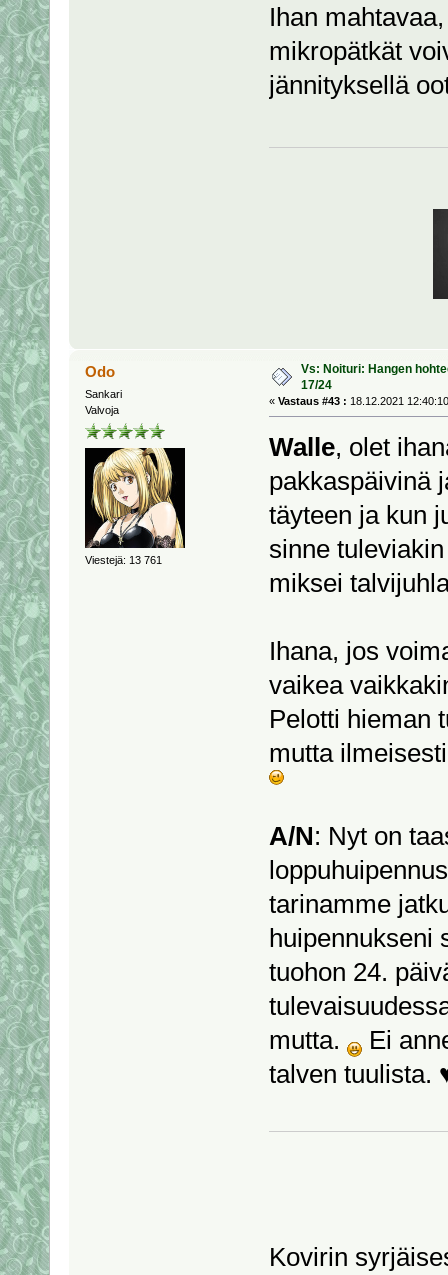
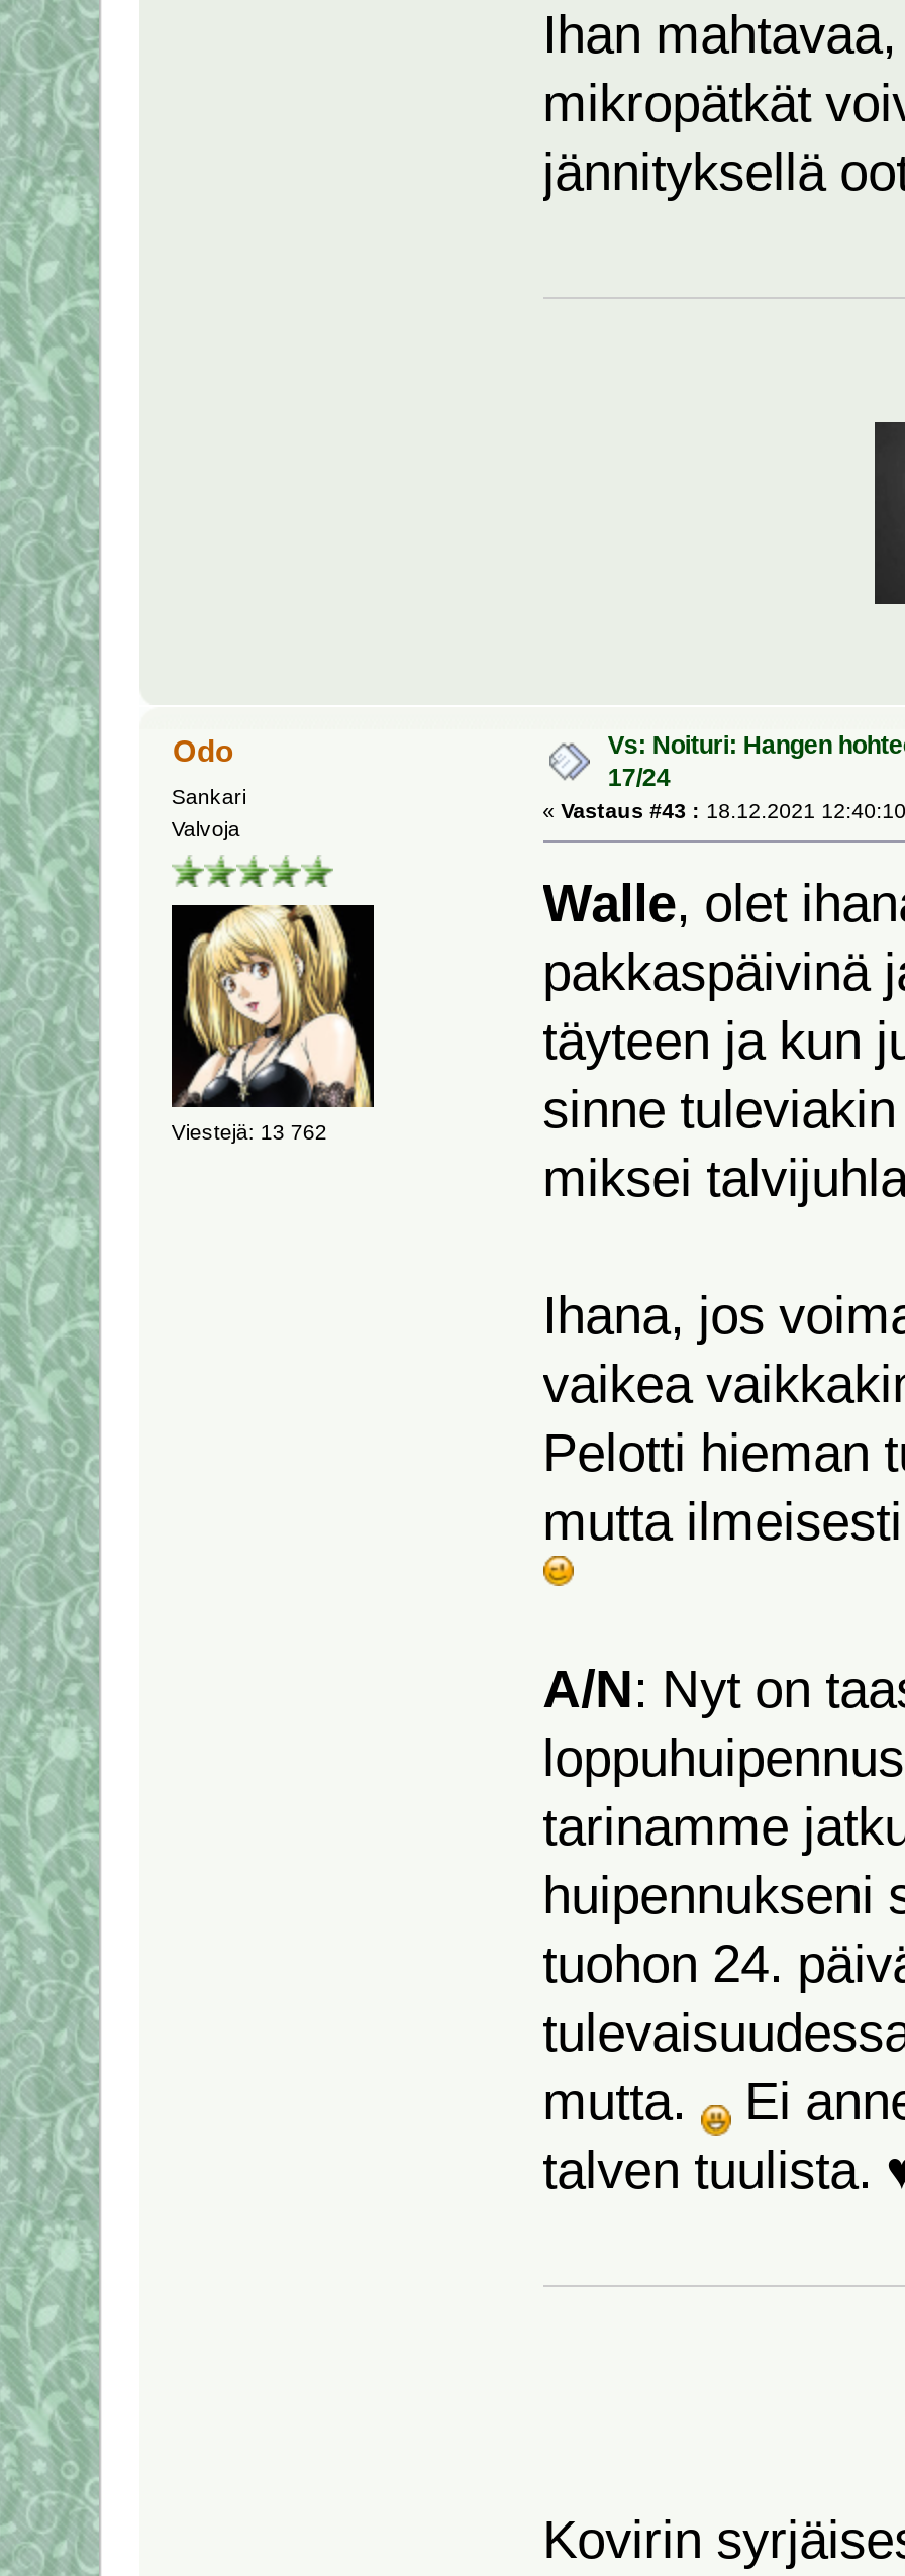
- Viestejä: 13 761
+ Viestejä: 13 762
